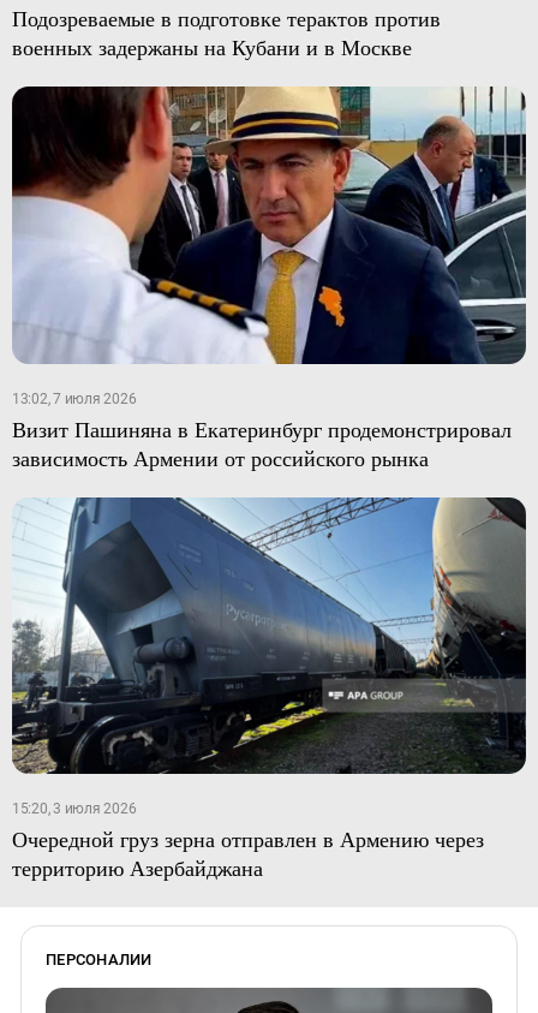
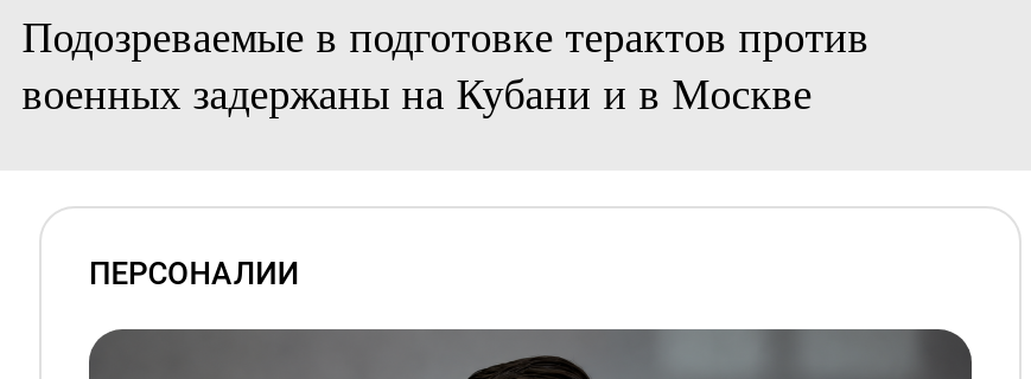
- [image]
- 13:02, 7 июля 2026
- Визит Пашиняна в Екатеринбург продемонстрировал
- зависимость Армении от российского рынка

- [image]
- 15:20, 3 июля 2026
- Очередной груз зерна отправлен в Армению через
- территорию Азербайджана
